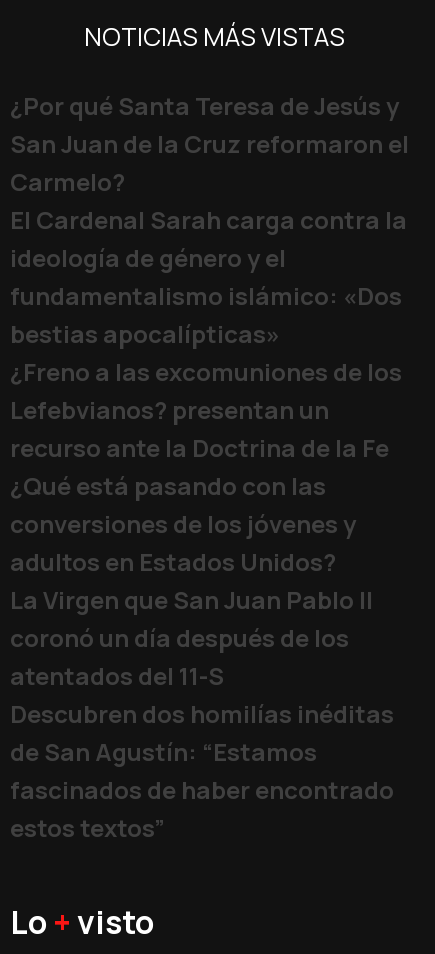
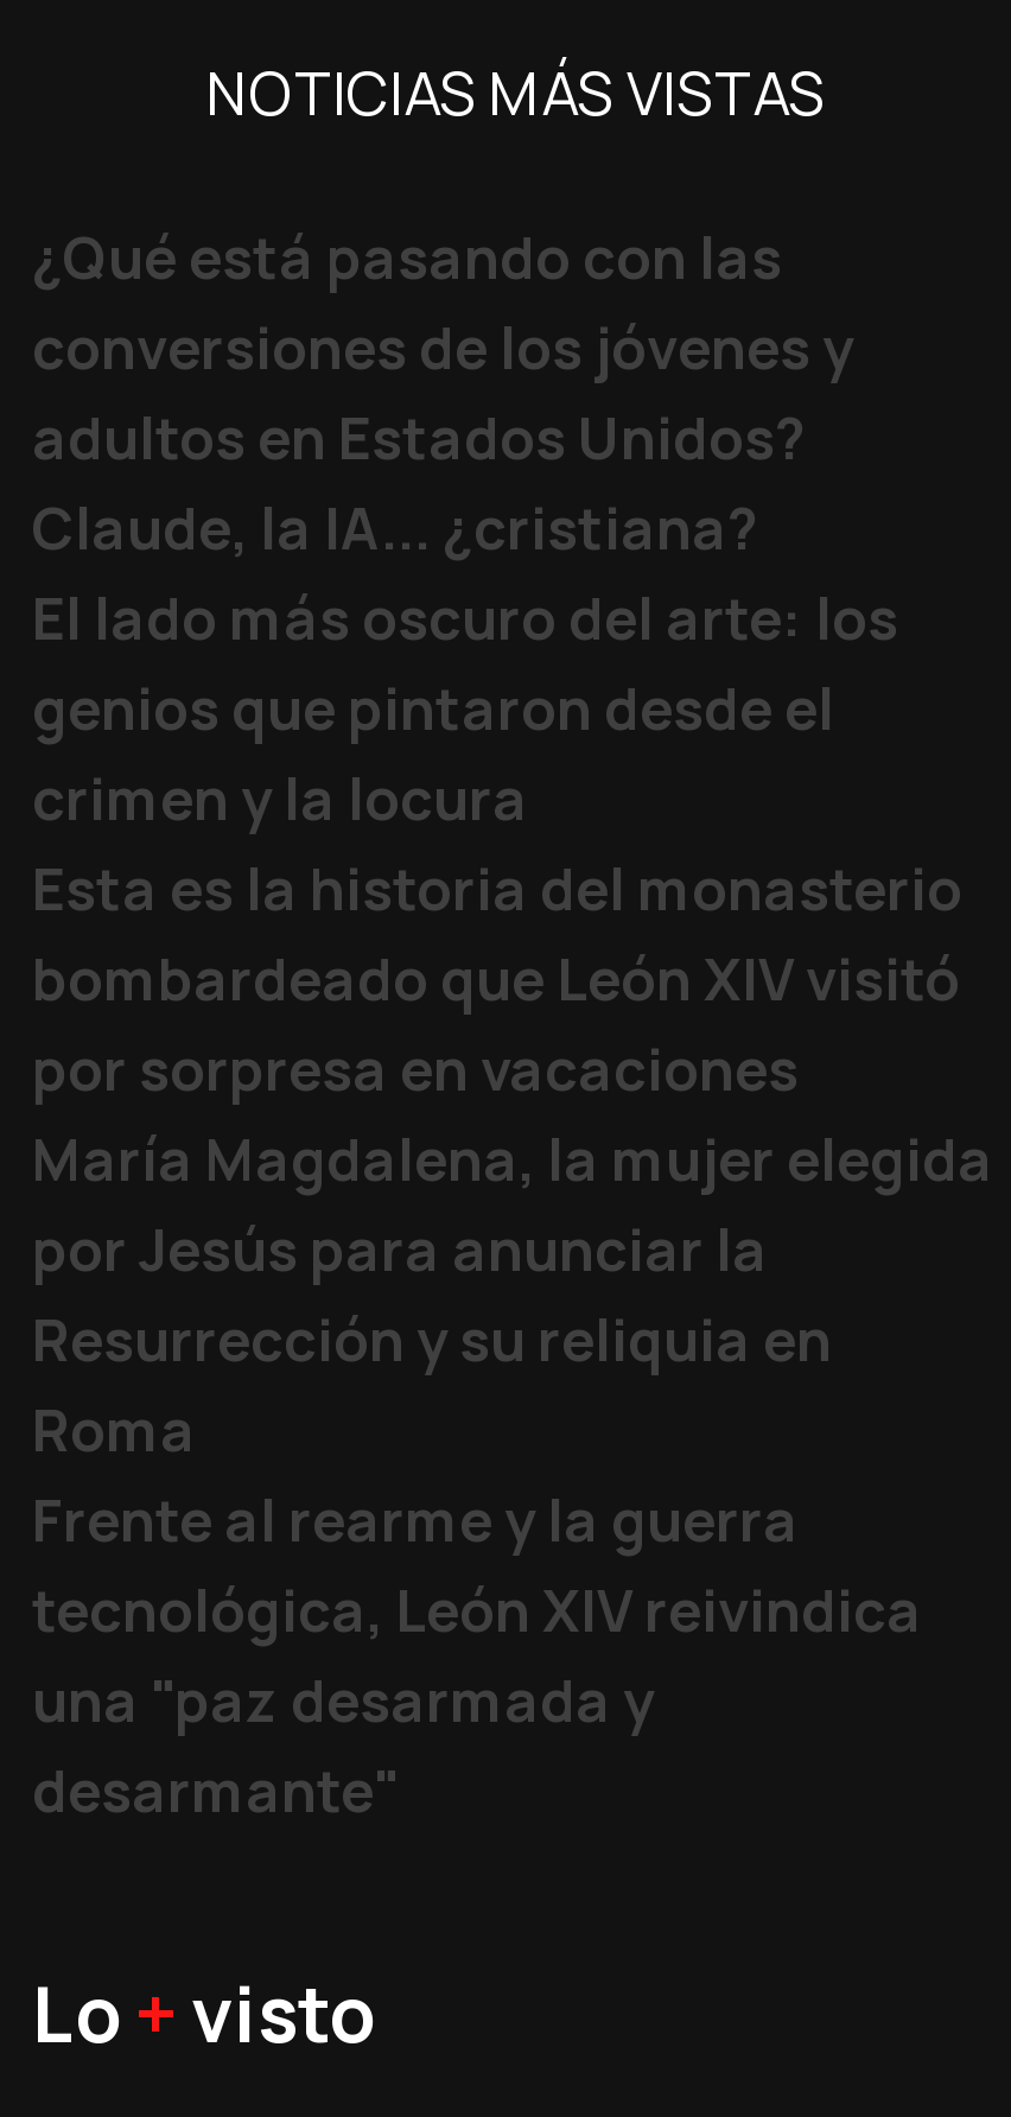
- ¿Por qué Santa Teresa de Jesús y
- San Juan de la Cruz reformaron el
- Carmelo?
- El Cardenal Sarah carga contra la
- ideología de género y el
- fundamentalismo islámico: «Dos
- bestias apocalípticas»
- ¿Freno a las excomuniones de los
- Lefebvianos? presentan un
- recurso ante la Doctrina de la Fe

moved up: ¿Qué está pasando con las | conversiones de los jóvenes y | adultos en Estados Unidos?

- La Virgen que San Juan Pablo II
- coronó un día después de los
- atentados del 11-S
- Descubren dos homilías inéditas
- de San Agustín: “Estamos
- fascinados de haber encontrado
- estos textos”
+ Claude, la IA... ¿cristiana?
+ El lado más oscuro del arte: los
+ genios que pintaron desde el
+ crimen y la locura
+ Esta es la historia del monasterio
+ bombardeado que León XIV visitó
+ por sorpresa en vacaciones
+ María Magdalena, la mujer elegida
+ por Jesús para anunciar la
+ Resurrección y su reliquia en
+ Roma
+ Frente al rearme y la guerra
+ tecnológica, León XIV reivindica
+ una "paz desarmada y
+ desarmante"
